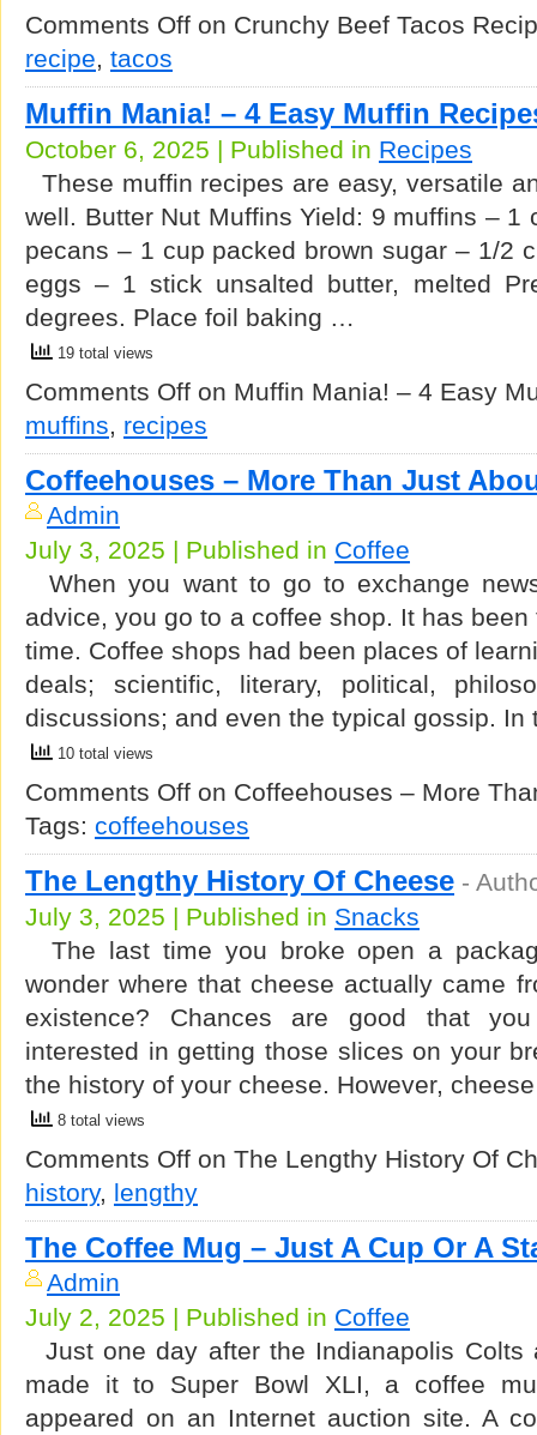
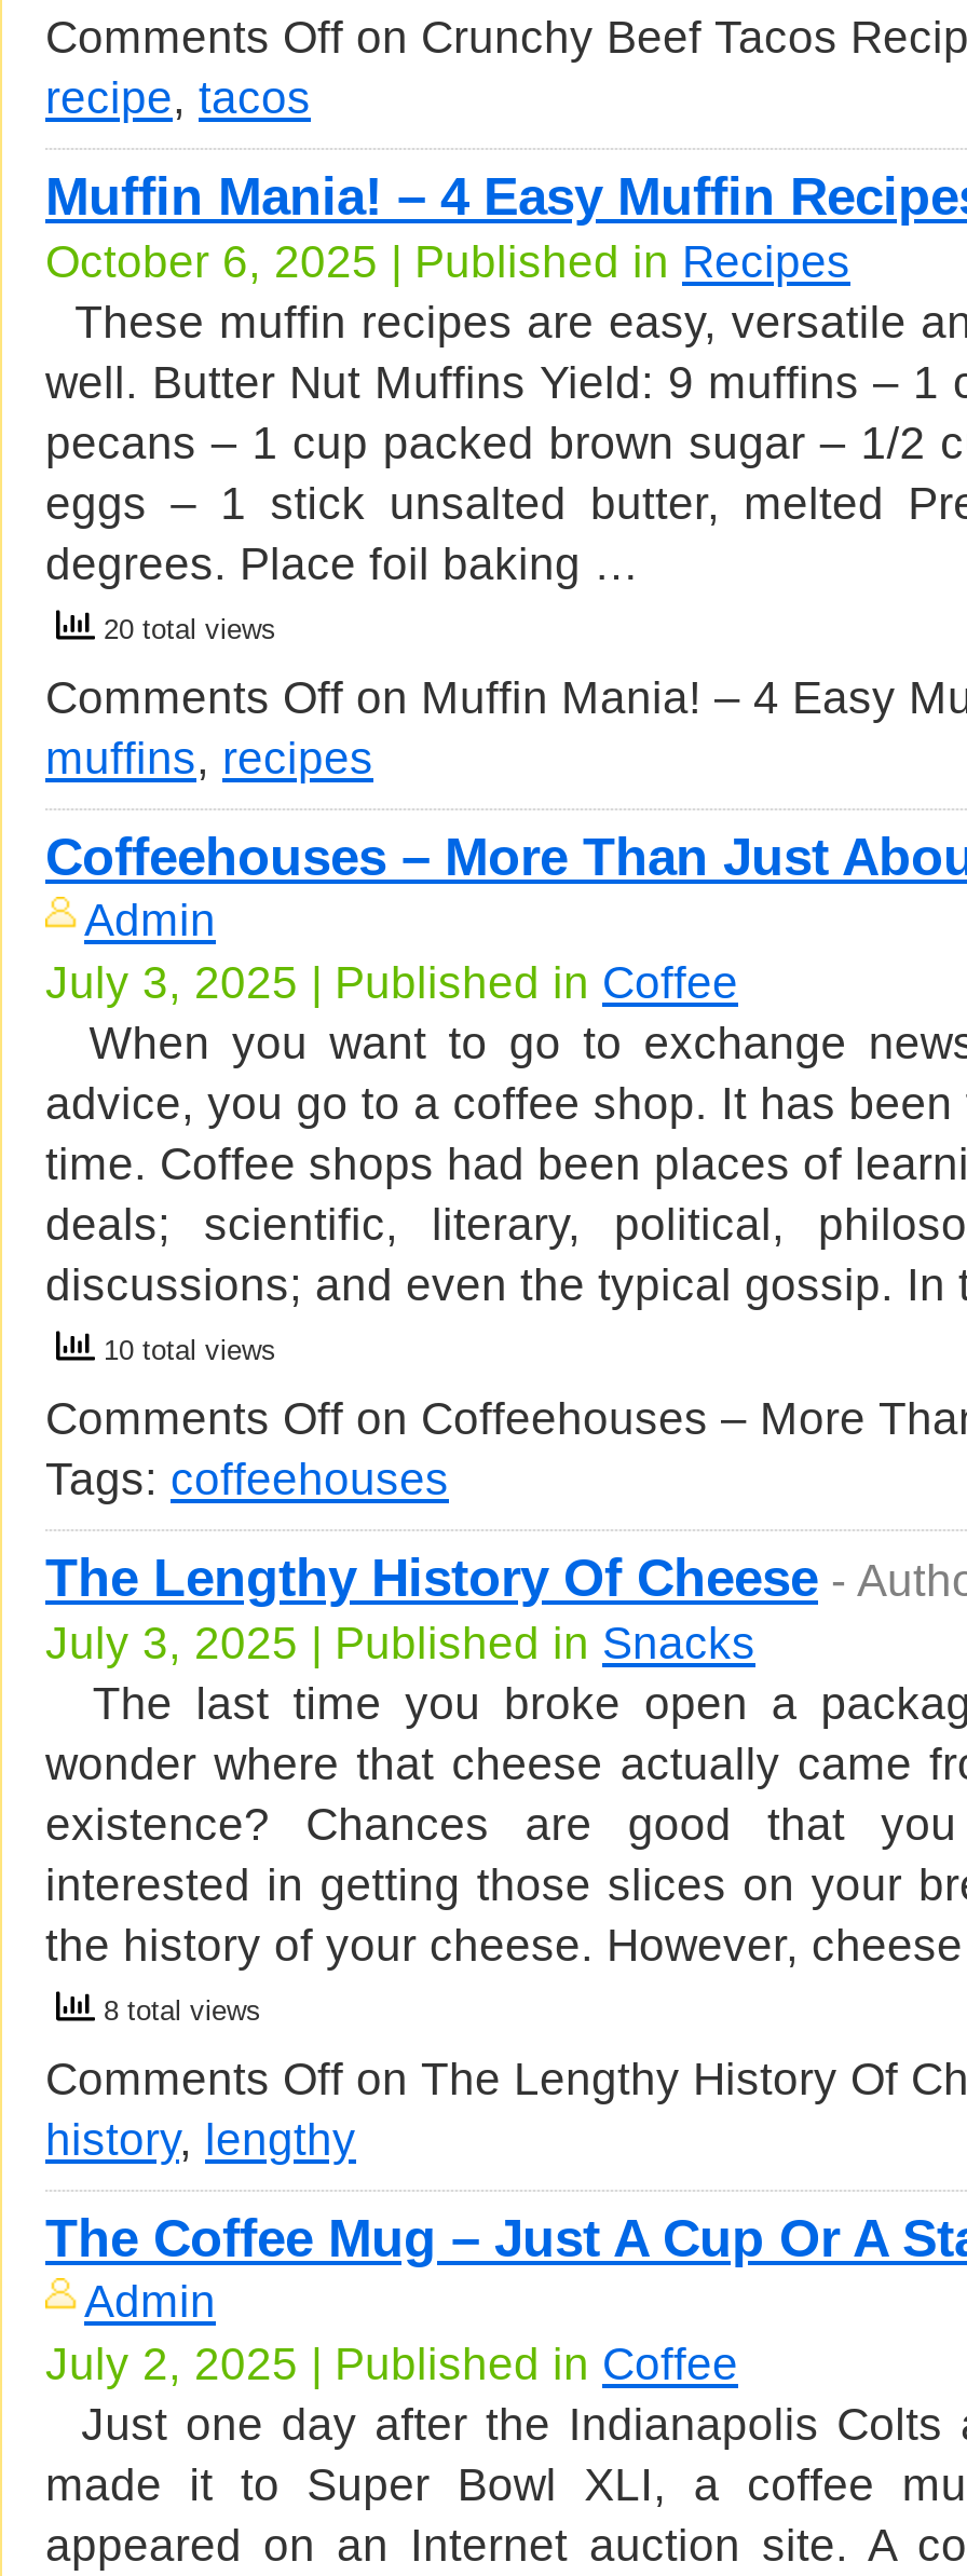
- 19 total views
+ 20 total views
